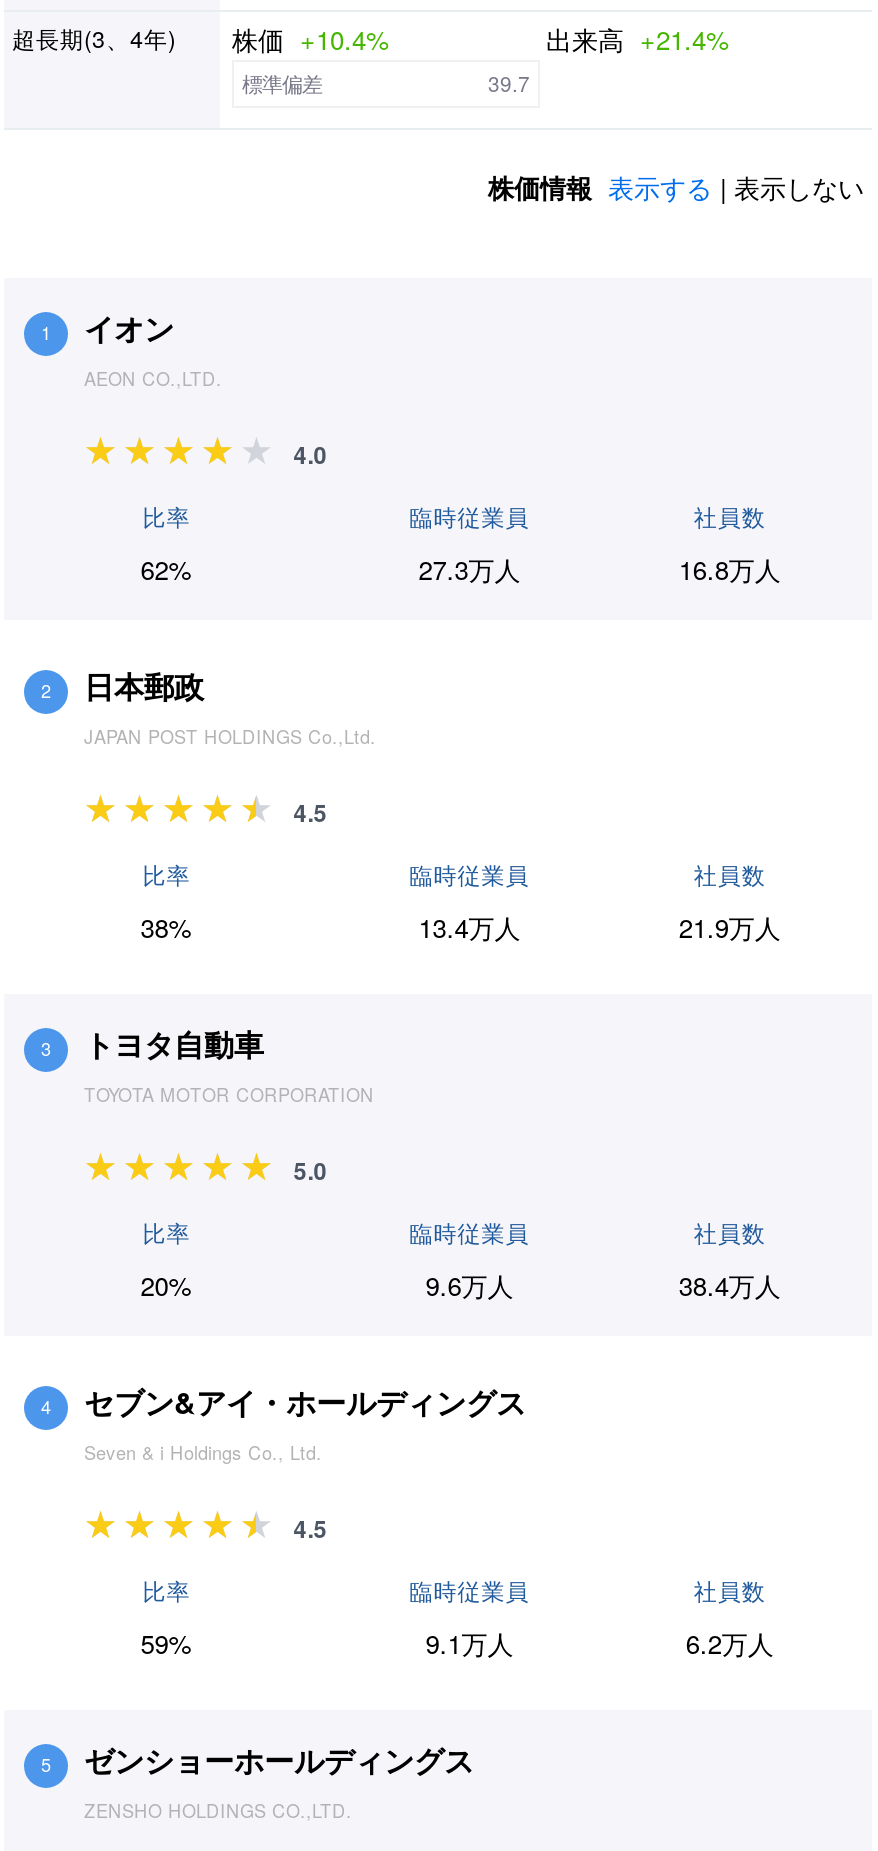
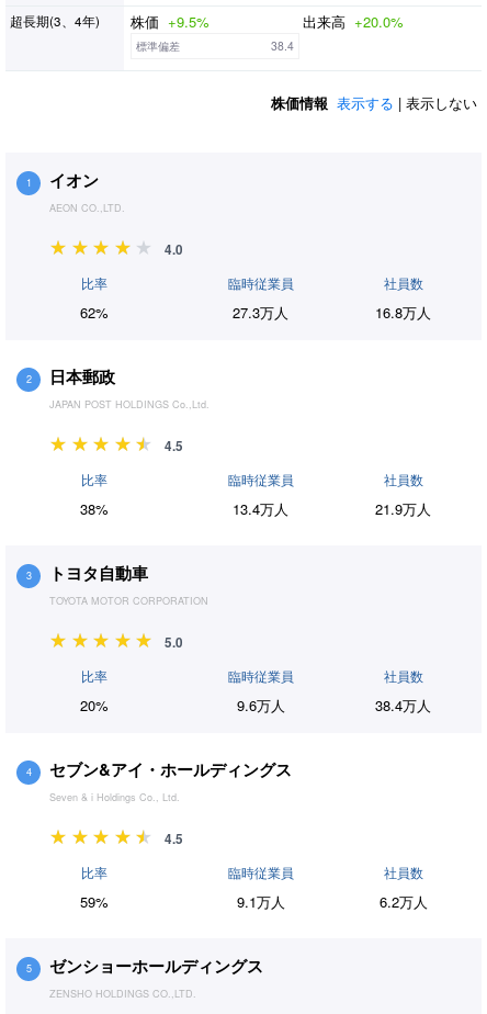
- 超長期(3、4年) 株価+10.4%
+ 超長期(3、4年) 株価+9.5%

- 出来高+21.4%
+ 出来高+20.0%

- 39.7
+ 38.4
